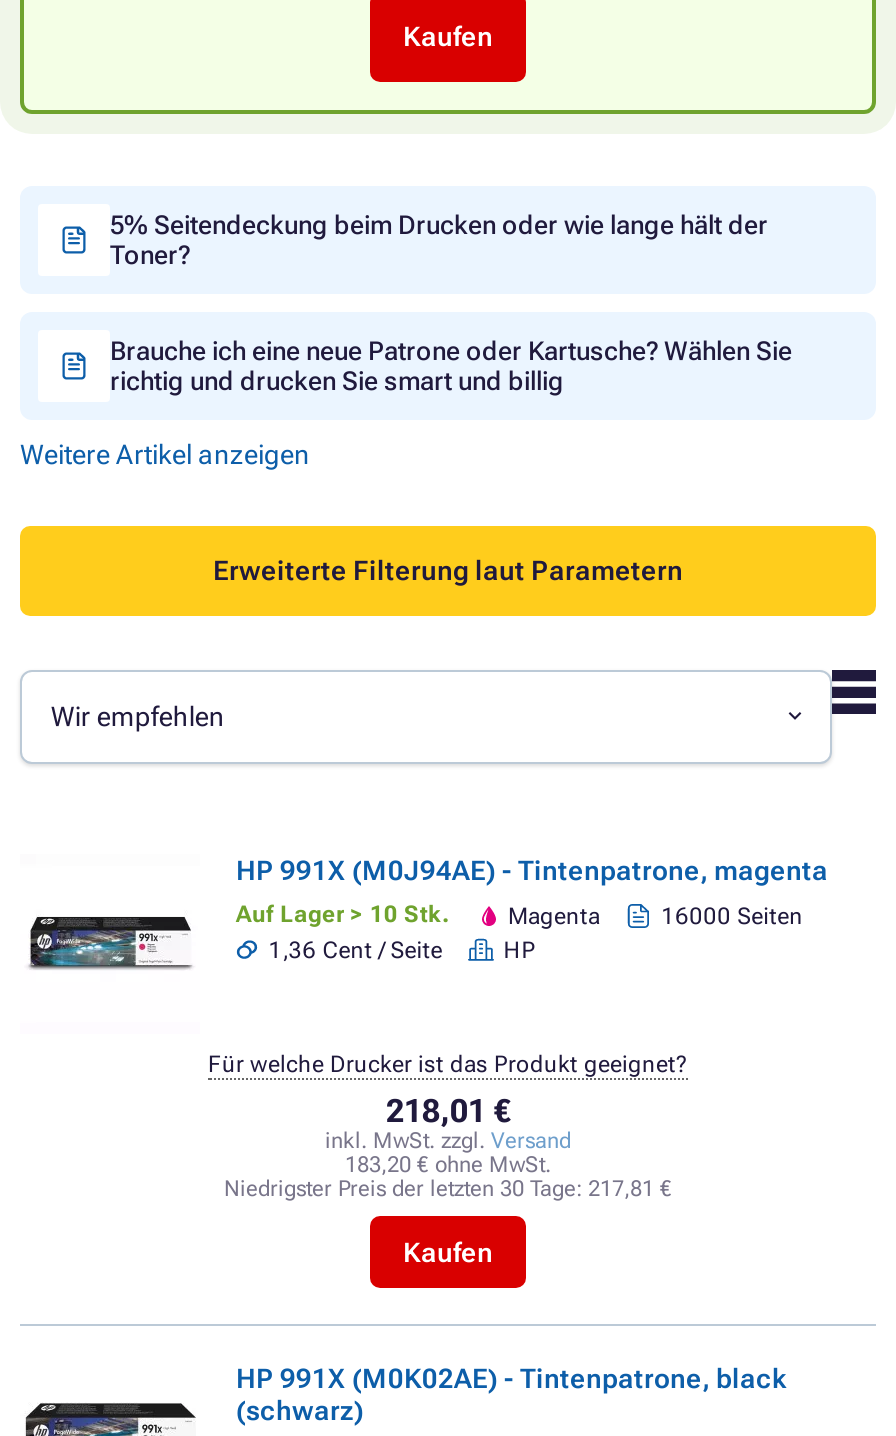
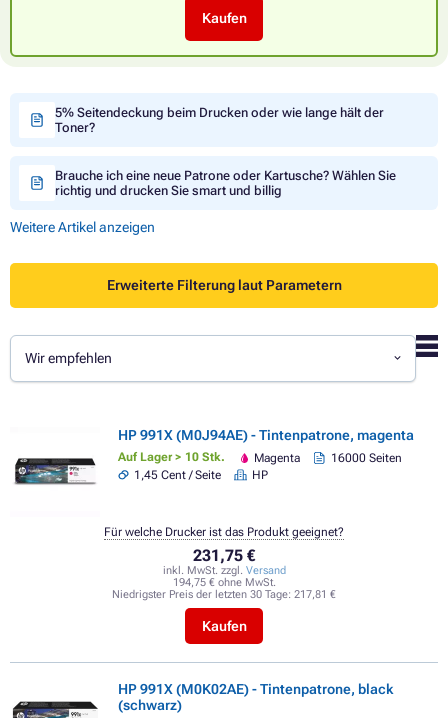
- 1,36 Cent / Seite
+ 1,45 Cent / Seite

- 218,01 €
+ 231,75 €

- 183,20 € ohne MwSt.
+ 194,75 € ohne MwSt.
